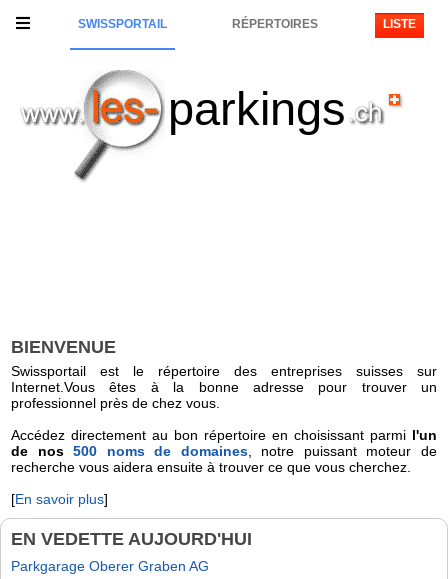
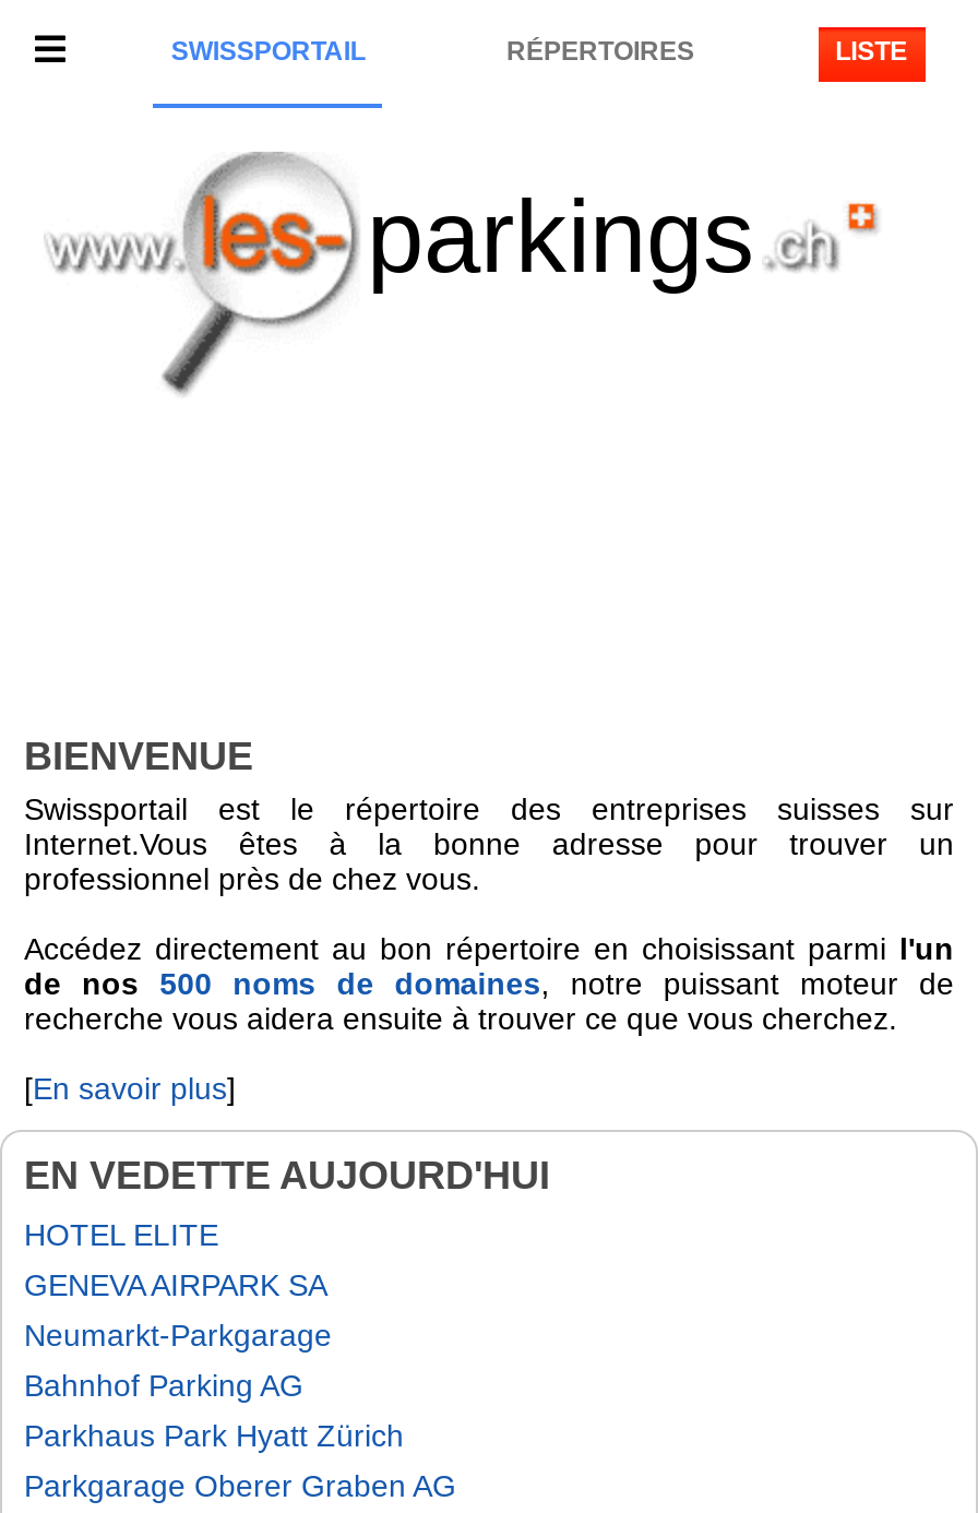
+ HOTEL ELITE
+ GENEVA AIRPARK SA
+ Neumarkt-Parkgarage
+ Bahnhof Parking AG
+ Parkhaus Park Hyatt Zürich
